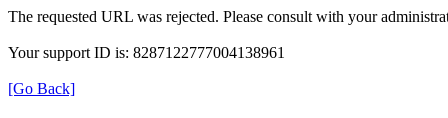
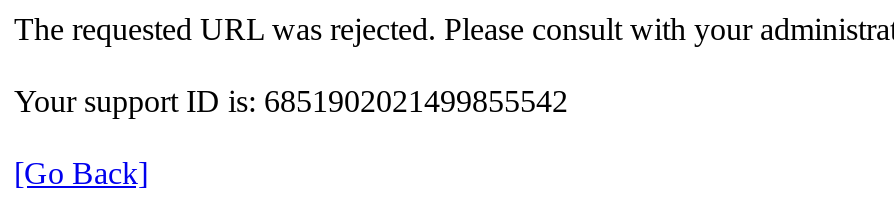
- Your support ID is: 8287122777004138961
+ Your support ID is: 6851902021499855542
